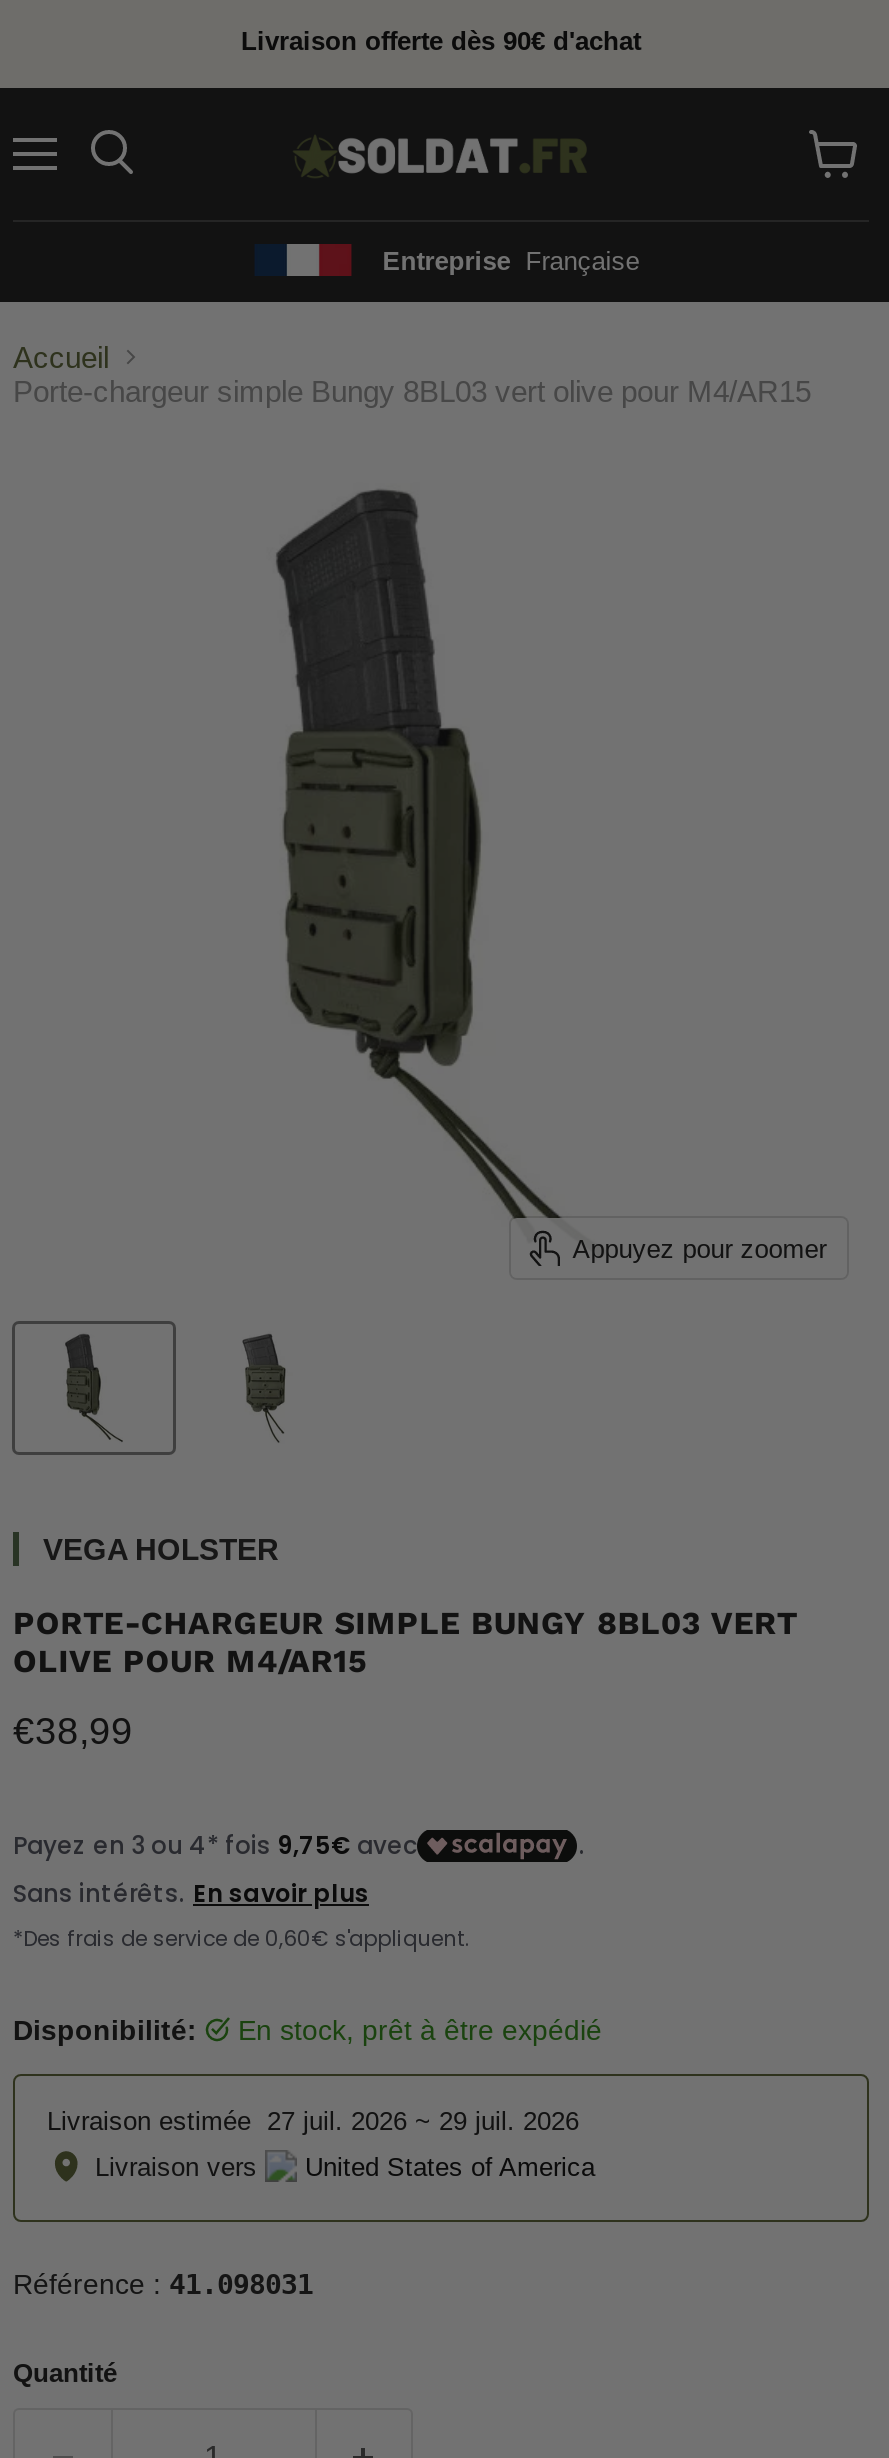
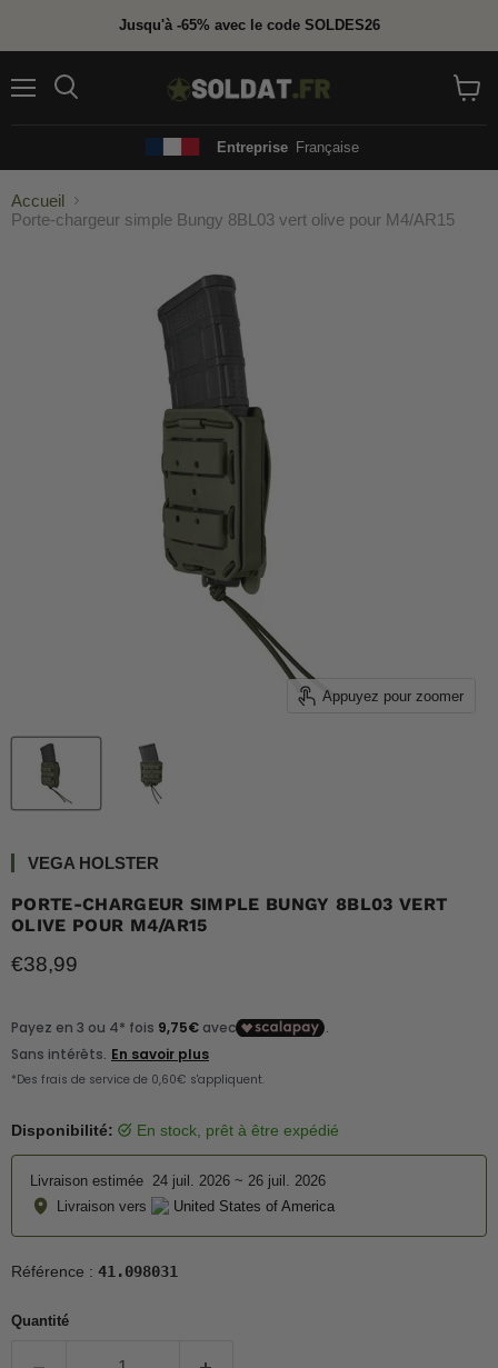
- Livraison offerte dès 90€ d'achat
+ Jusqu'à -65% avec le code SOLDES26

- Livraison estimée 27 juil. 2026 ~ 29 juil. 2026
+ Livraison estimée 24 juil. 2026 ~ 26 juil. 2026
